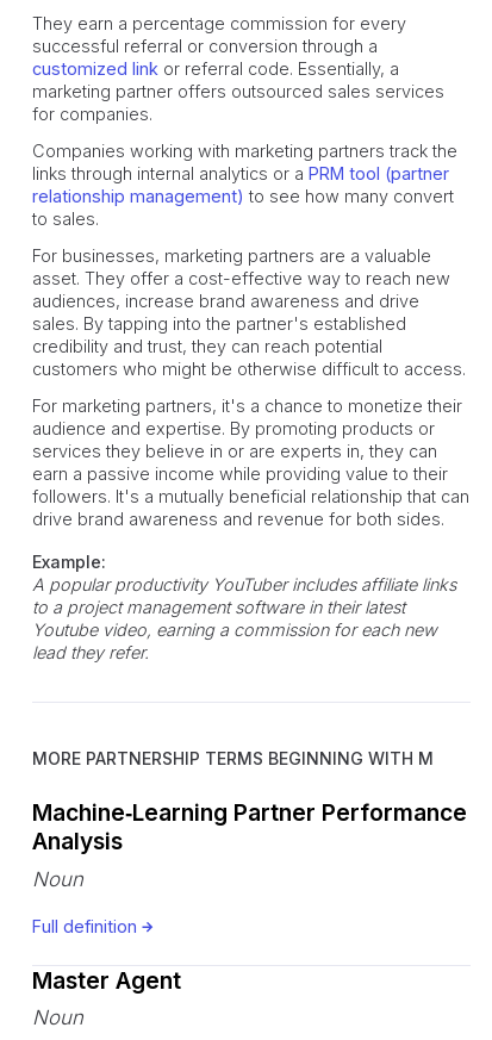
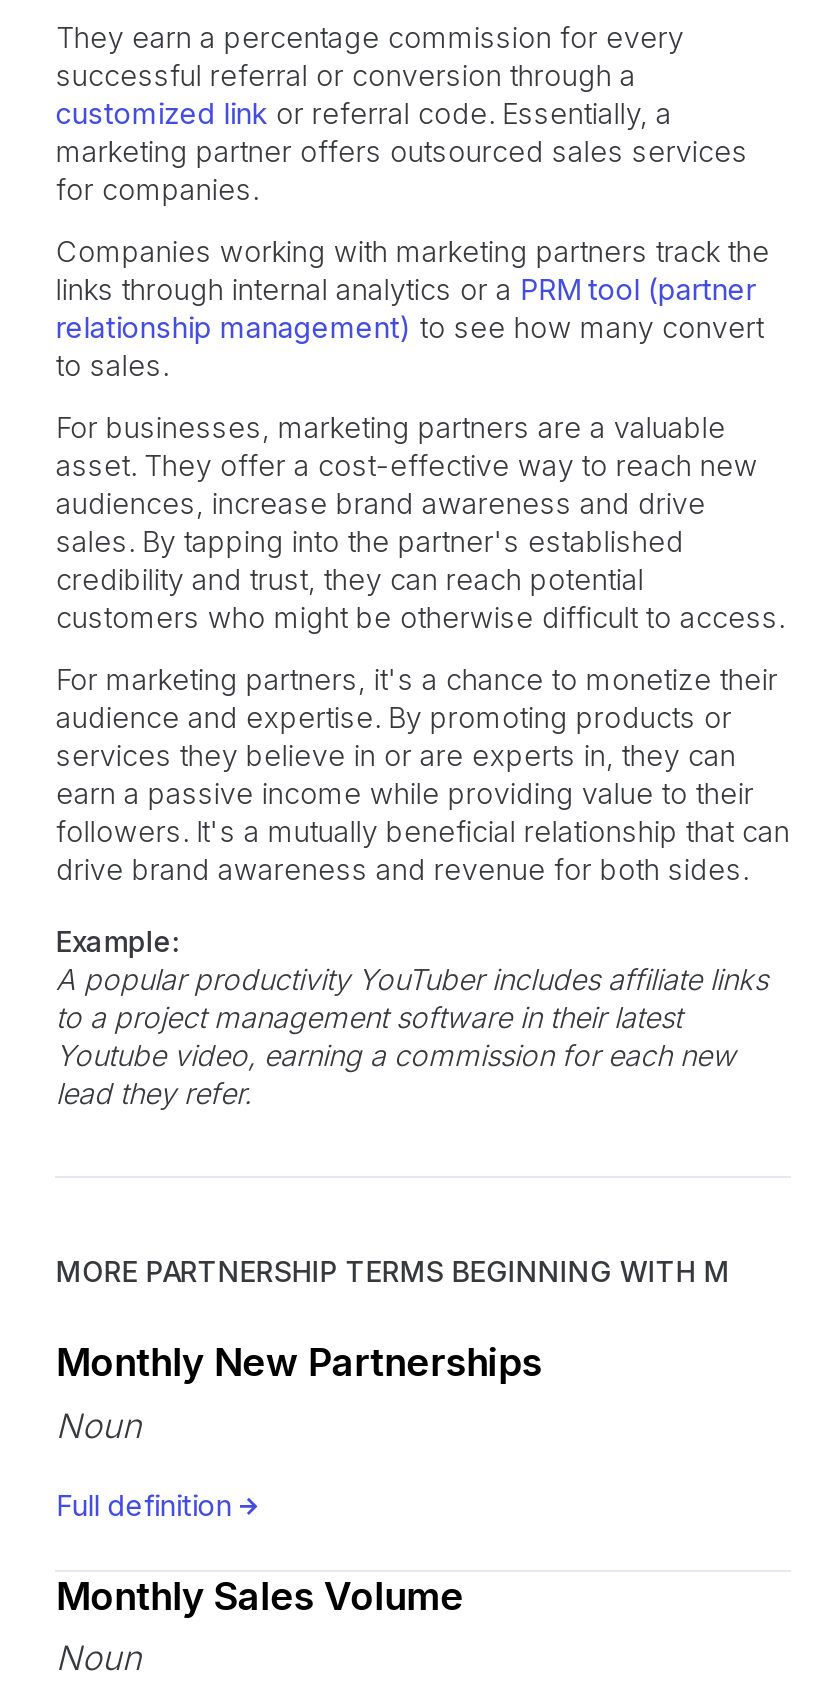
- Machine‑Learning Partner Performance
- Analysis
+ Monthly New Partnerships

- Master Agent
+ Monthly Sales Volume
